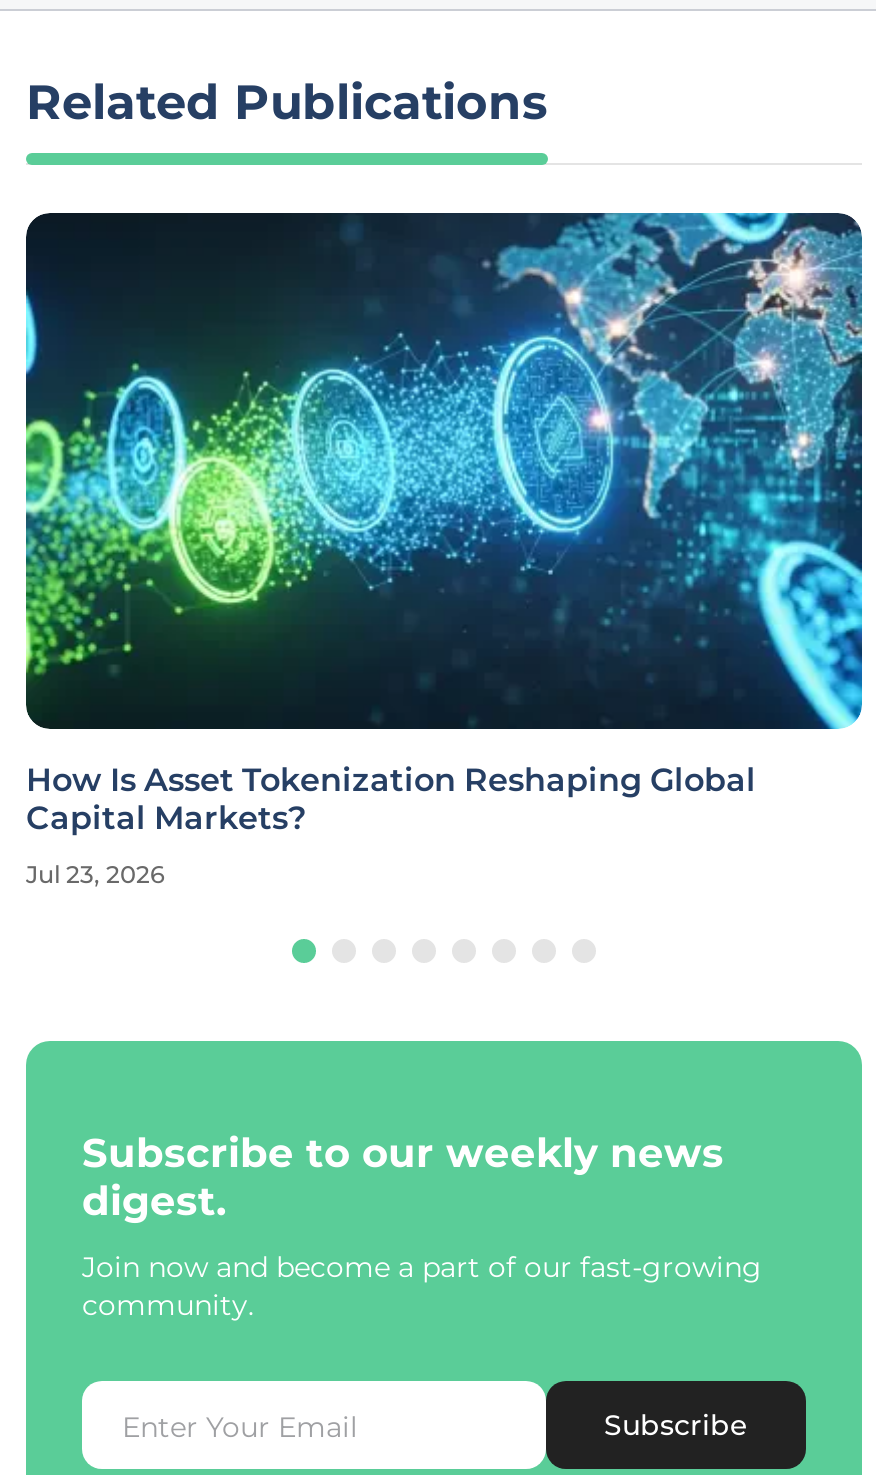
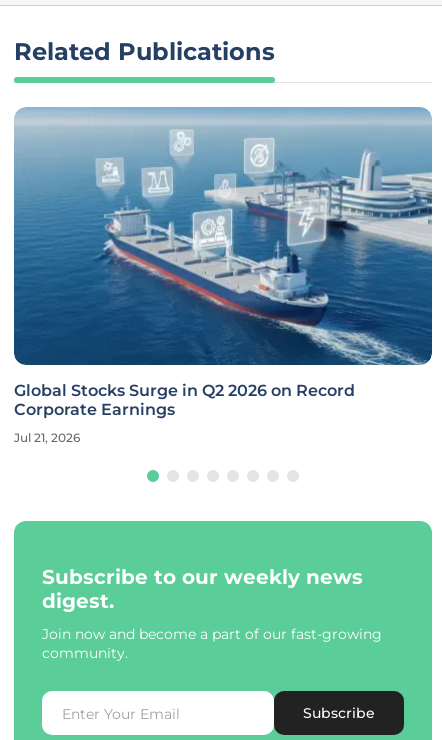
- [image]
- How Is Asset Tokenization Reshaping Global
- Capital Markets?
+ [image]
+ Global Stocks Surge in Q2 2026 on Record
+ Corporate Earnings

- Jul 23, 2026
+ Jul 21, 2026
